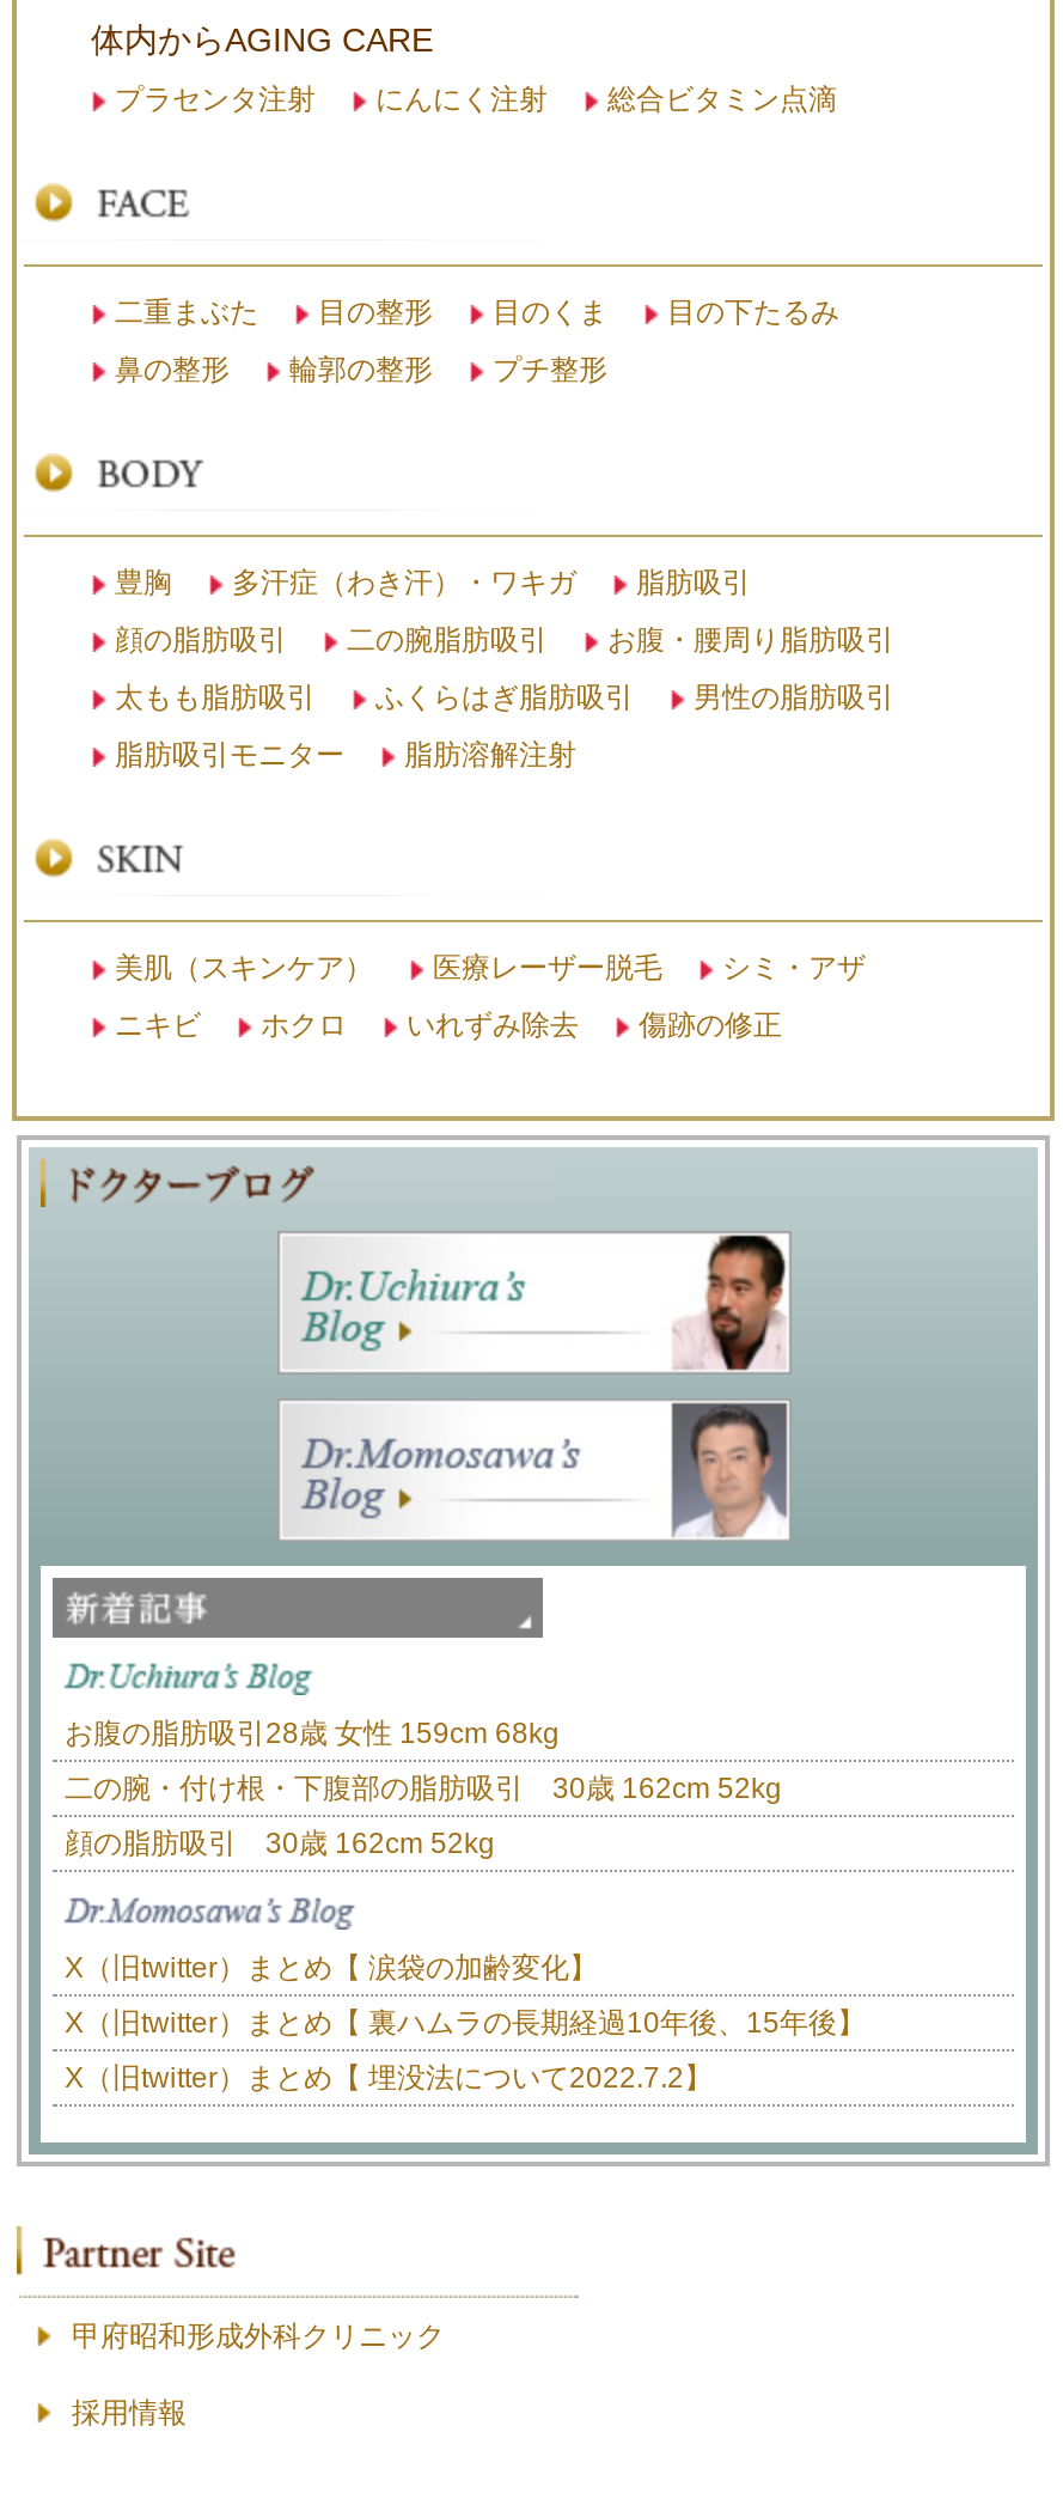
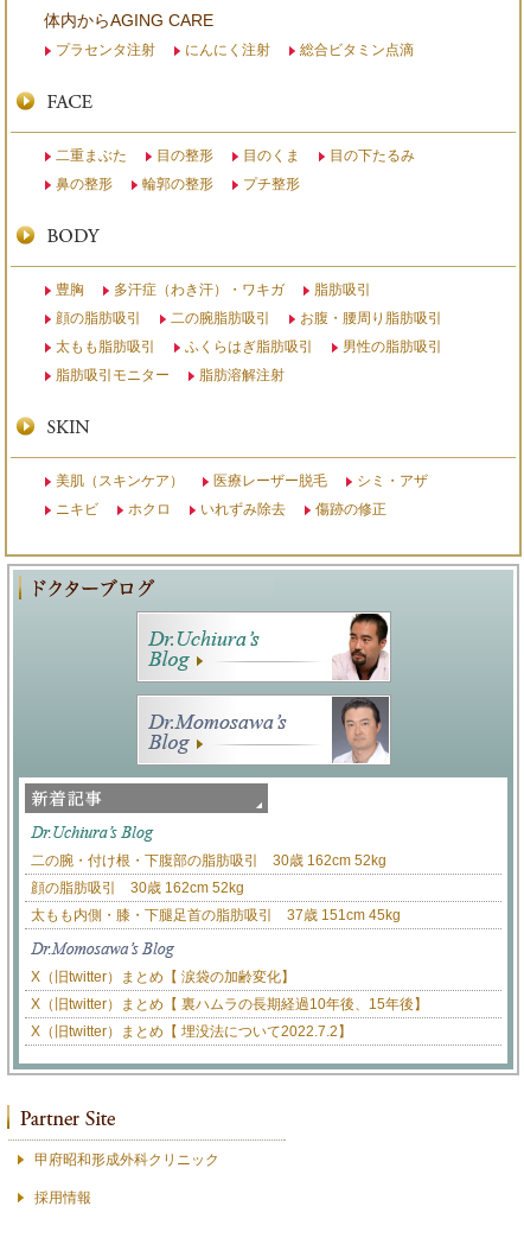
- お腹の脂肪吸引28歳 女性 159cm 68kg

moved up: 二の腕・付け根・下腹部の脂肪吸引 30歳 162cm 52kg | 顔の脂肪吸引 30歳 162cm 52kg

+ 太もも内側・膝・下腿足首の脂肪吸引 37歳 151cm 45kg
